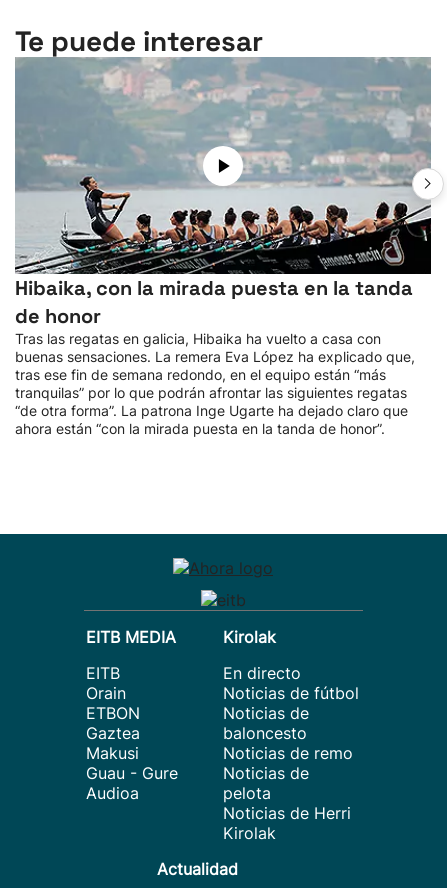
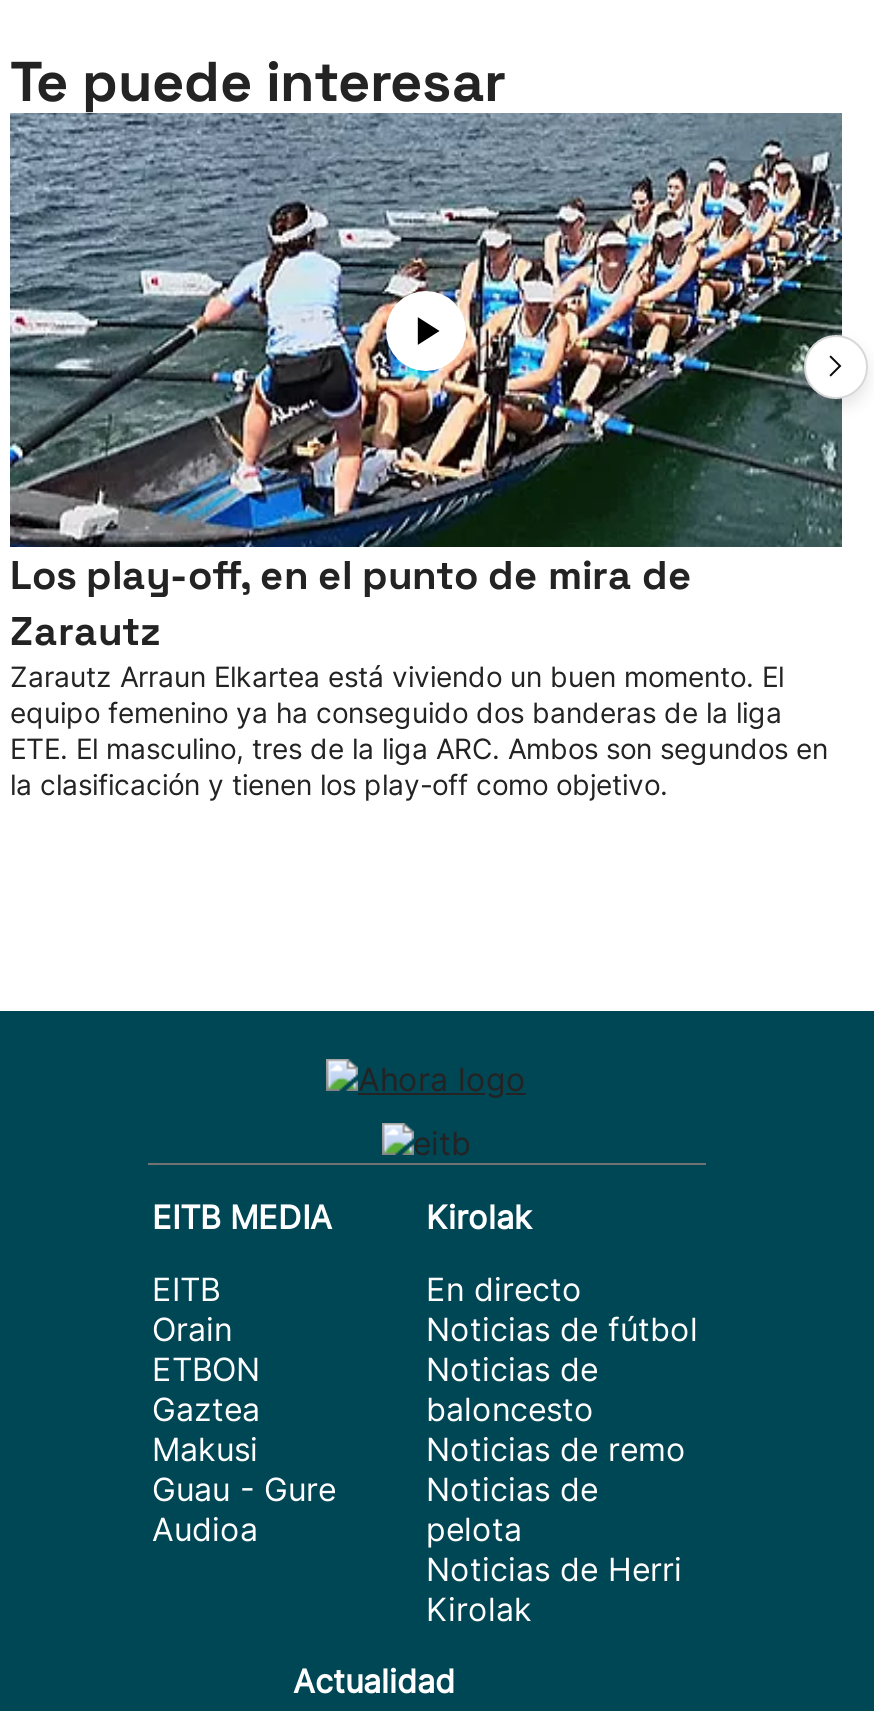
- [image]
- Hibaika, con la mirada puesta en la tanda
- de honor
- Tras las regatas en galicia, Hibaika ha vuelto a casa con
- buenas sensaciones. La remera Eva López ha explicado que,
- tras ese fin de semana redondo, en el equipo están “más
- tranquilas” por lo que podrán afrontar las siguientes regatas
- “de otra forma”. La patrona Inge Ugarte ha dejado claro que
- ahora están “con la mirada puesta en la tanda de honor”.
+ [image]
+ Los play-off, en el punto de mira de
+ Zarautz
+ Zarautz Arraun Elkartea está viviendo un buen momento. El
+ equipo femenino ya ha conseguido dos banderas de la liga
+ ETE. El masculino, tres de la liga ARC. Ambos son segundos en
+ la clasificación y tienen los play-off como objetivo.
